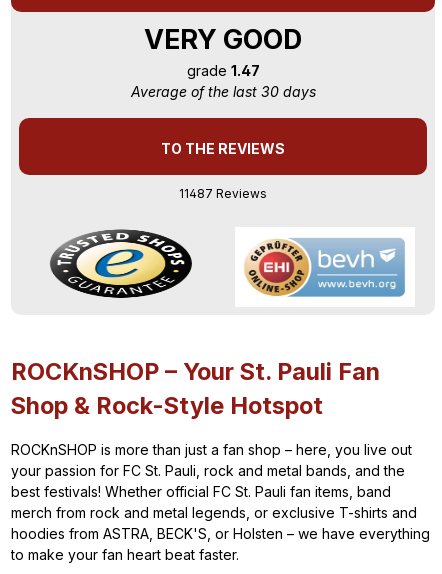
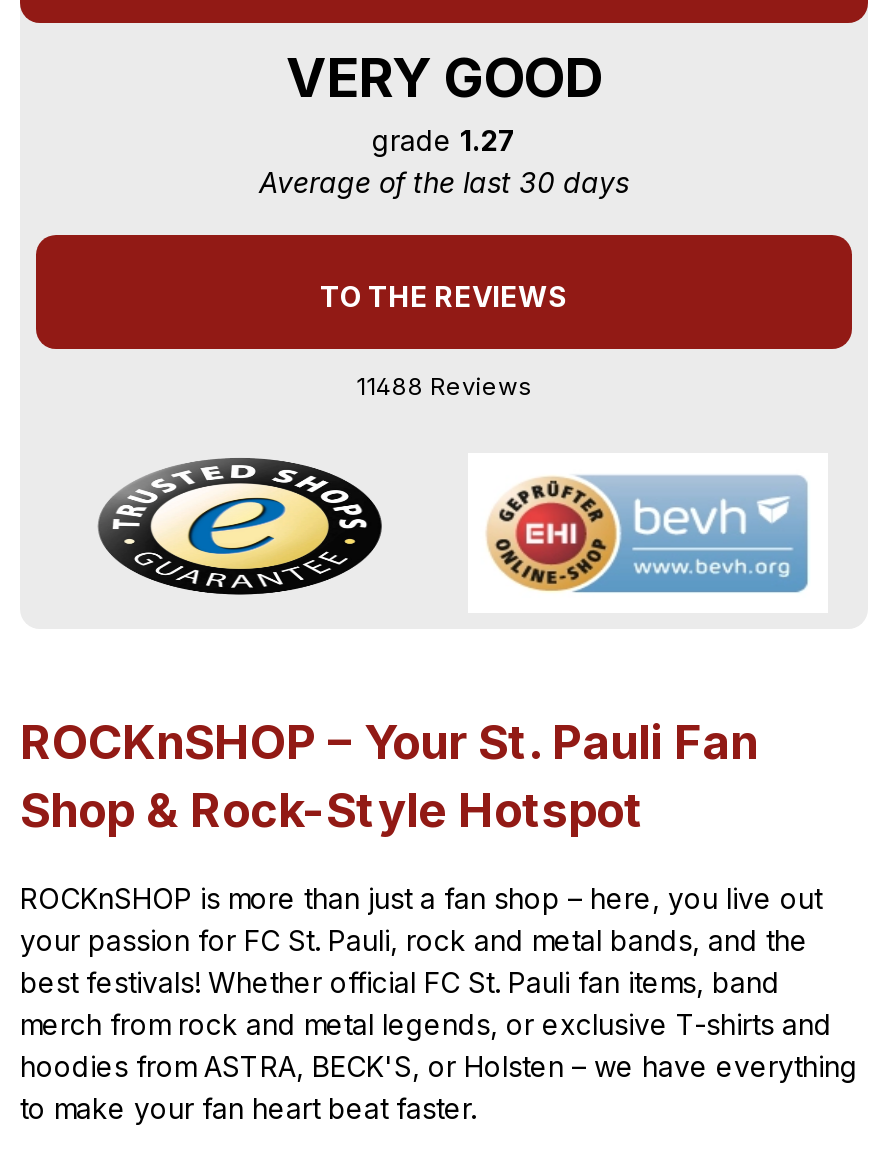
- grade 1.47
+ grade 1.27

- 11487 Reviews
+ 11488 Reviews
